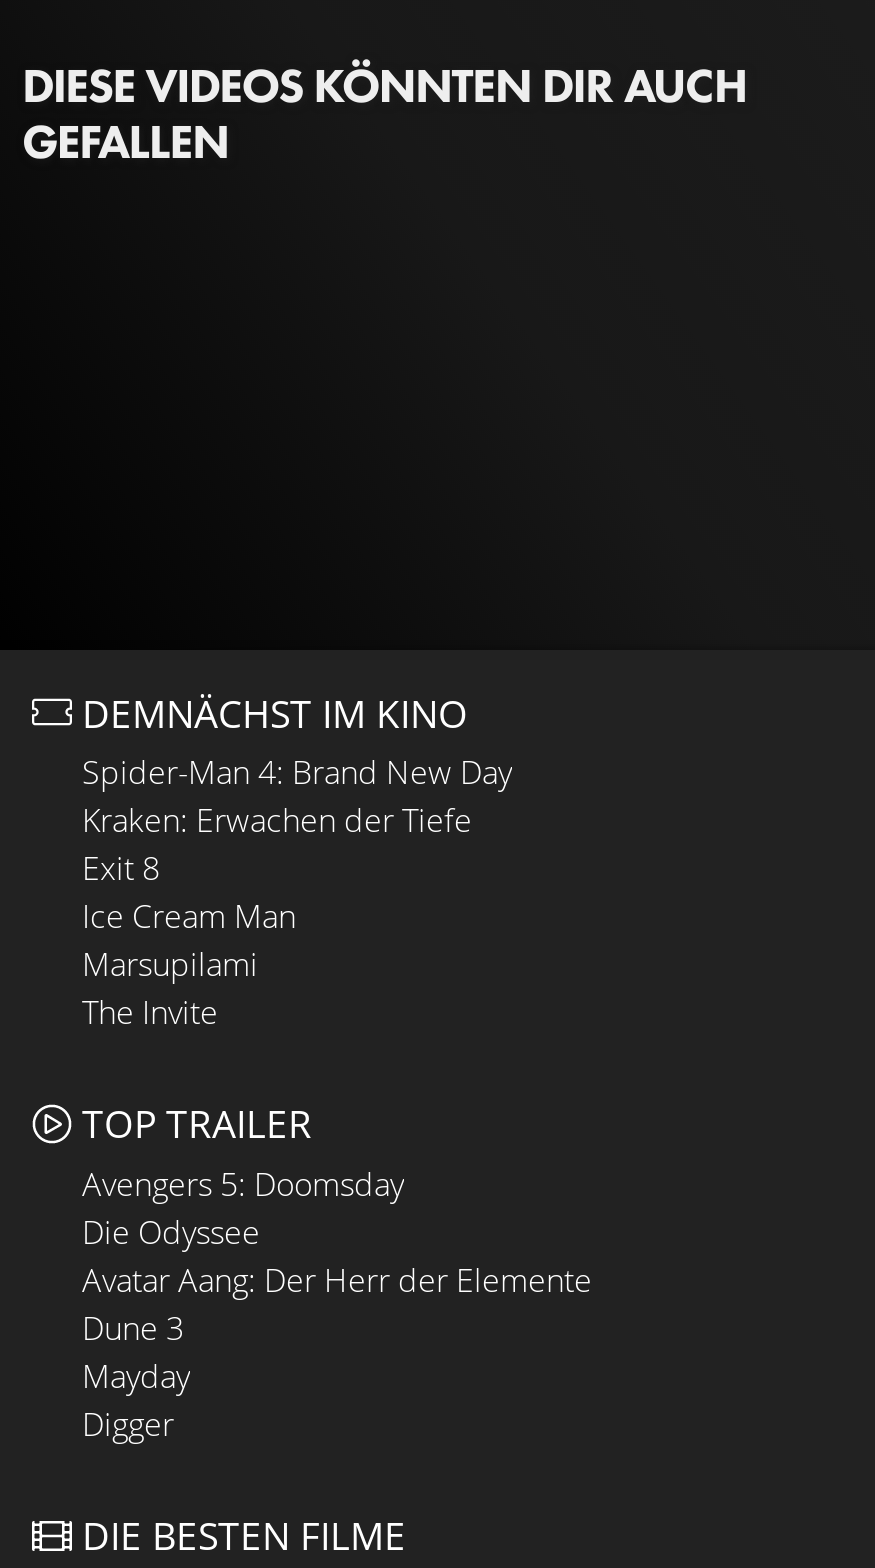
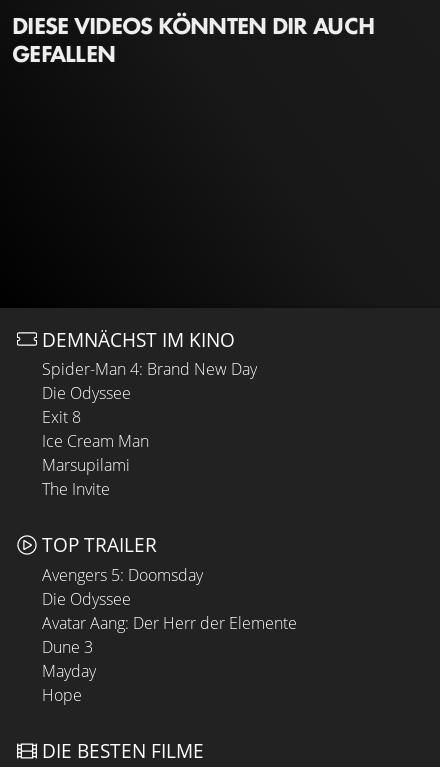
- Kraken: Erwachen der Tiefe
+ Die Odyssee

- Digger
+ Hope
